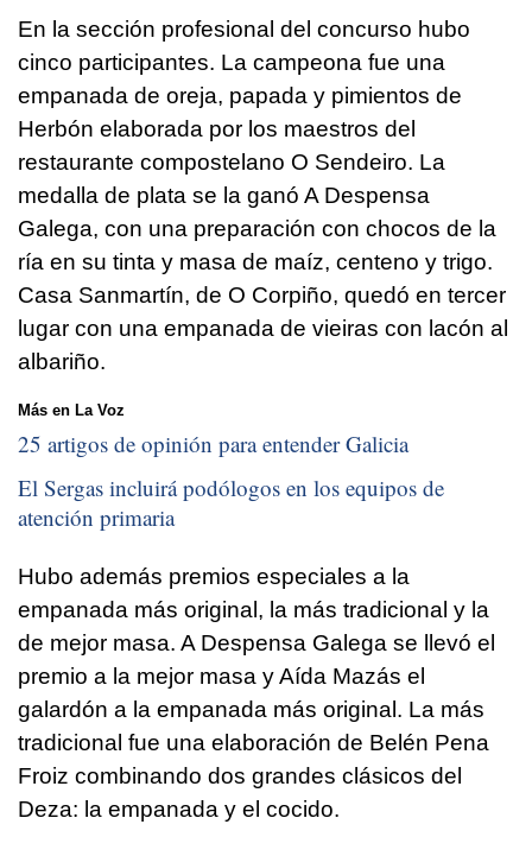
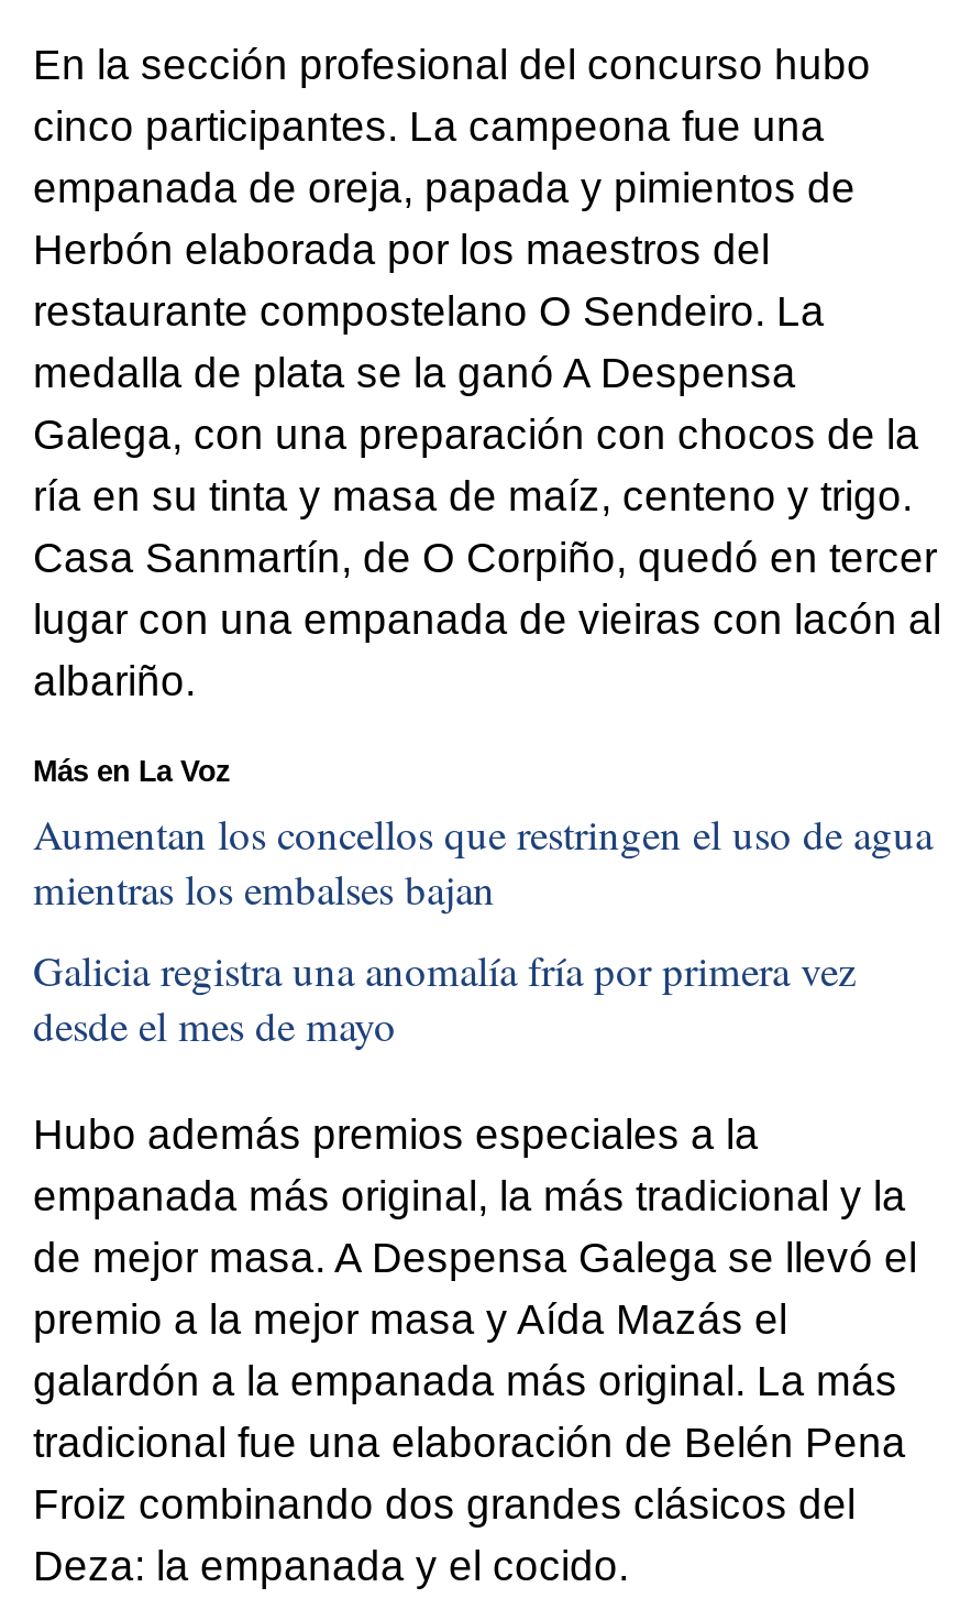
- 25 artigos de opinión para entender Galicia
+ Aumentan los concellos que restringen el uso de agua
+ mientras los embalses bajan

- El Sergas incluirá podólogos en los equipos de
- atención primaria
+ Galicia registra una anomalía fría por primera vez
+ desde el mes de mayo
